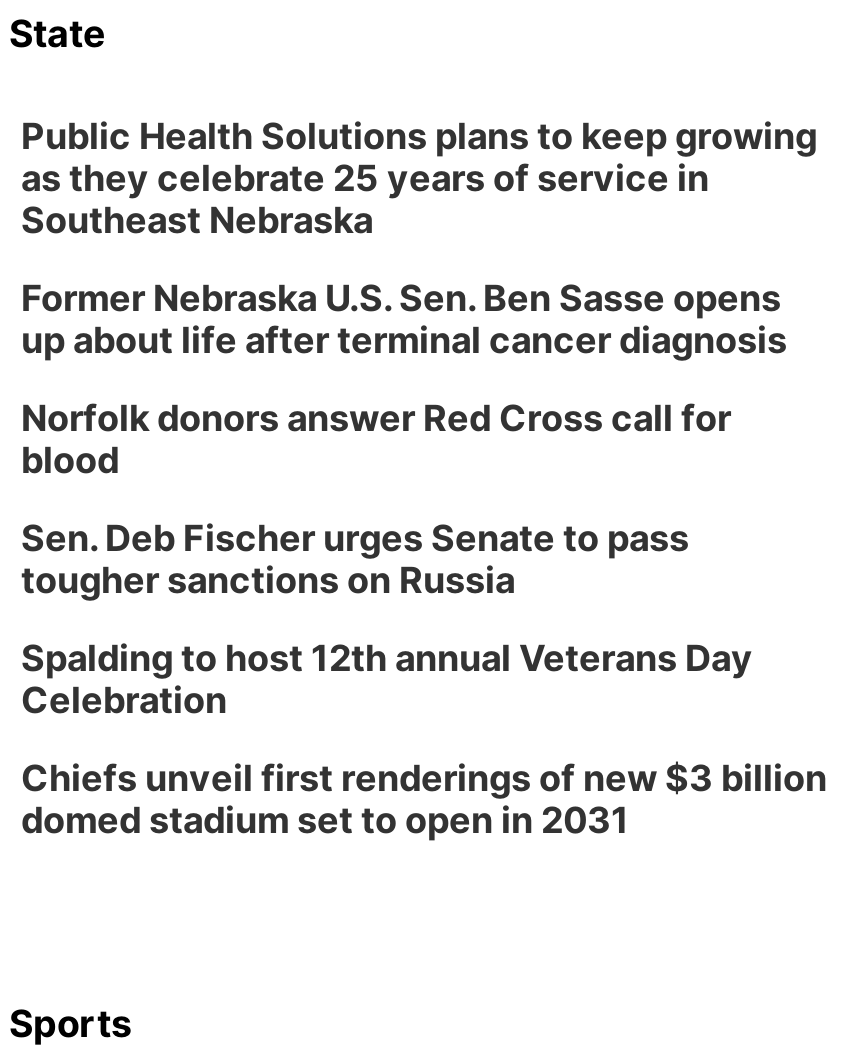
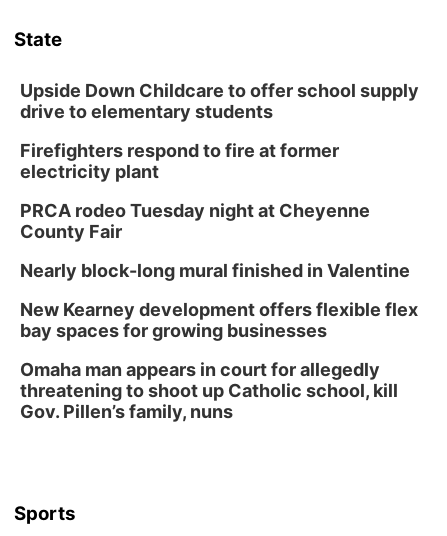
- Public Health Solutions plans to keep growing
- as they celebrate 25 years of service in
- Southeast Nebraska
+ Upside Down Childcare to offer school supply
+ drive to elementary students

- Former Nebraska U.S. Sen. Ben Sasse opens
- up about life after terminal cancer diagnosis
+ Firefighters respond to fire at former
+ electricity plant

- Norfolk donors answer Red Cross call for
- blood
+ PRCA rodeo Tuesday night at Cheyenne
+ County Fair

- Sen. Deb Fischer urges Senate to pass
- tougher sanctions on Russia
+ Nearly block-long mural finished in Valentine

- Spalding to host 12th annual Veterans Day
- Celebration
+ New Kearney development offers flexible flex
+ bay spaces for growing businesses

- Chiefs unveil first renderings of new $3 billion
- domed stadium set to open in 2031
+ Omaha man appears in court for allegedly
+ threatening to shoot up Catholic school, kill
+ Gov. Pillen’s family, nuns
